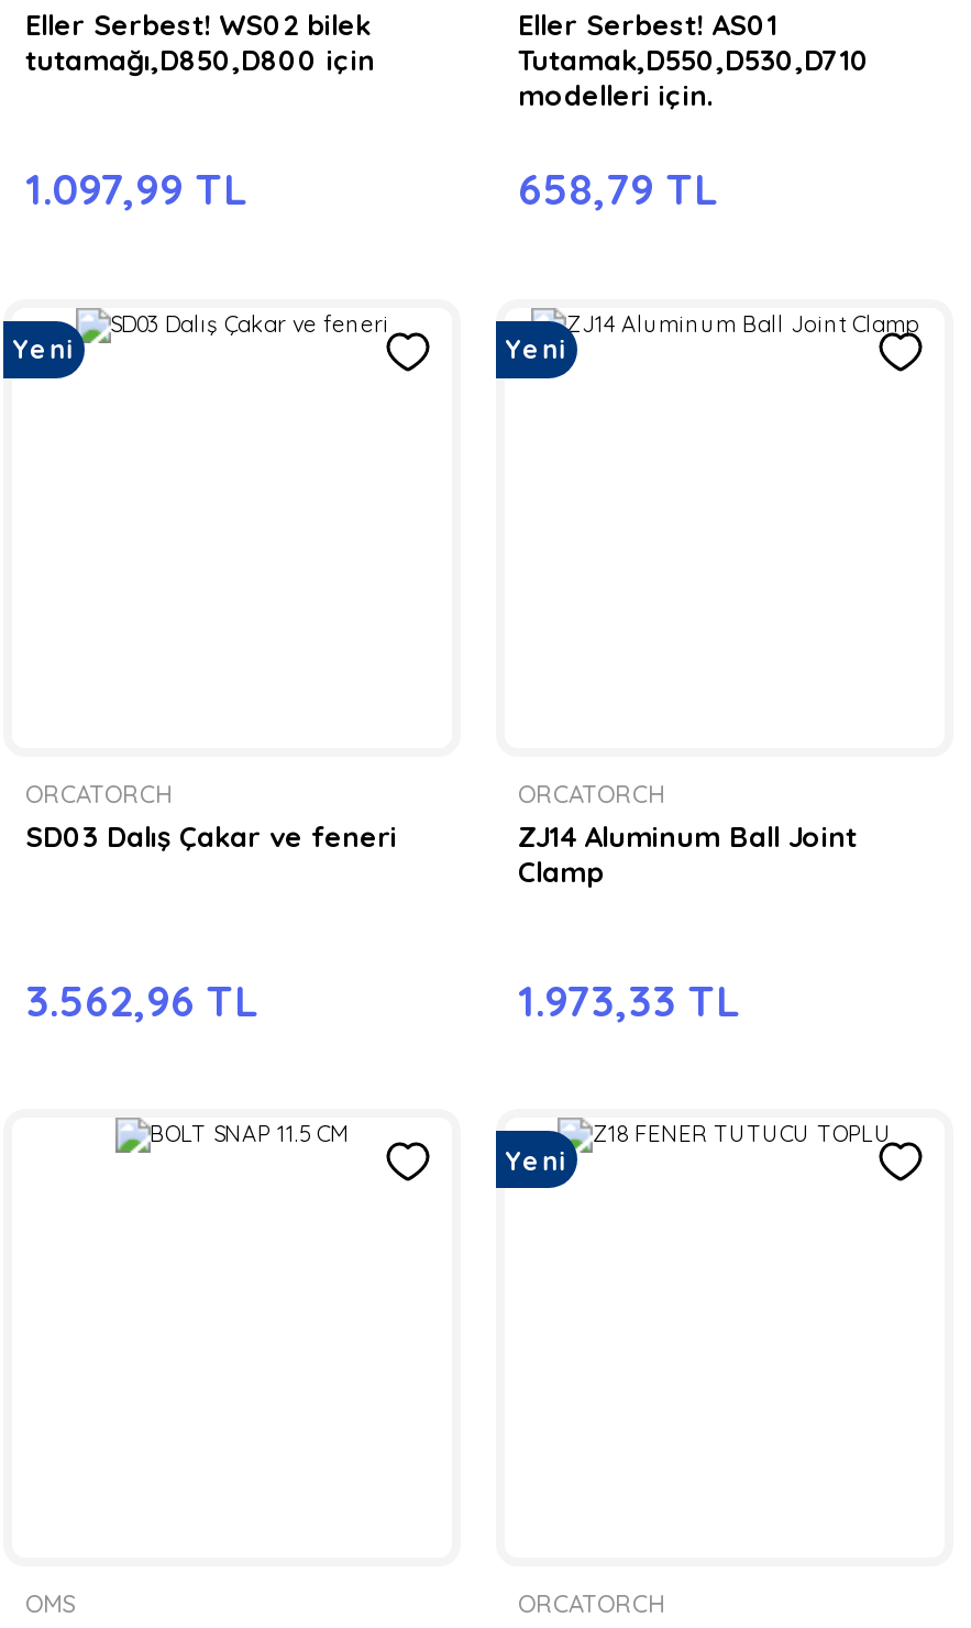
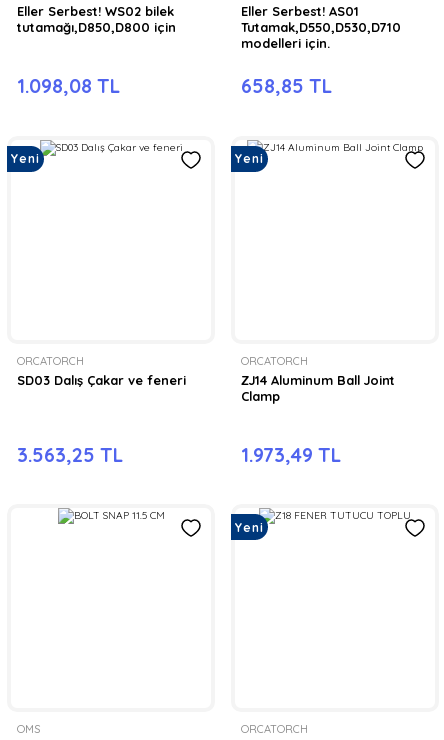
- 1.097,99 TL
+ 1.098,08 TL

- 658,79 TL
+ 658,85 TL

- 3.562,96 TL
+ 3.563,25 TL

- 1.973,33 TL
+ 1.973,49 TL
